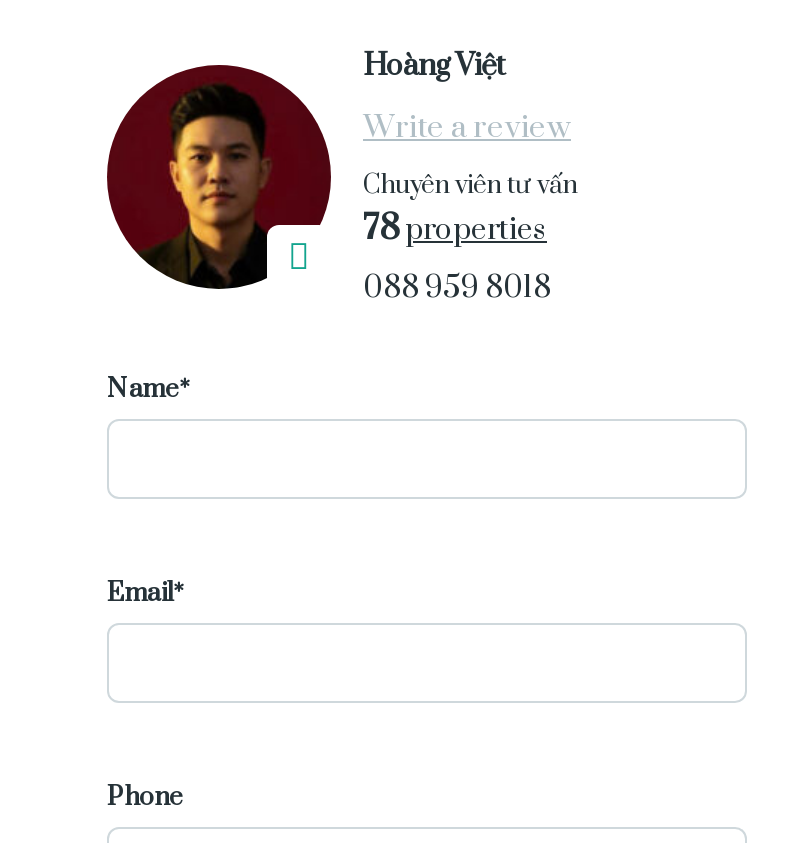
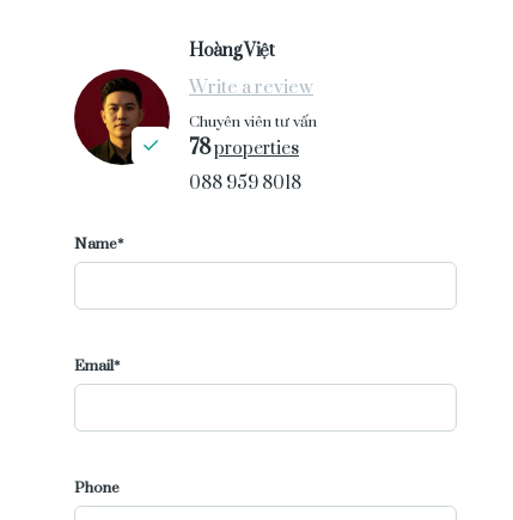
- [image]
+ [image]
